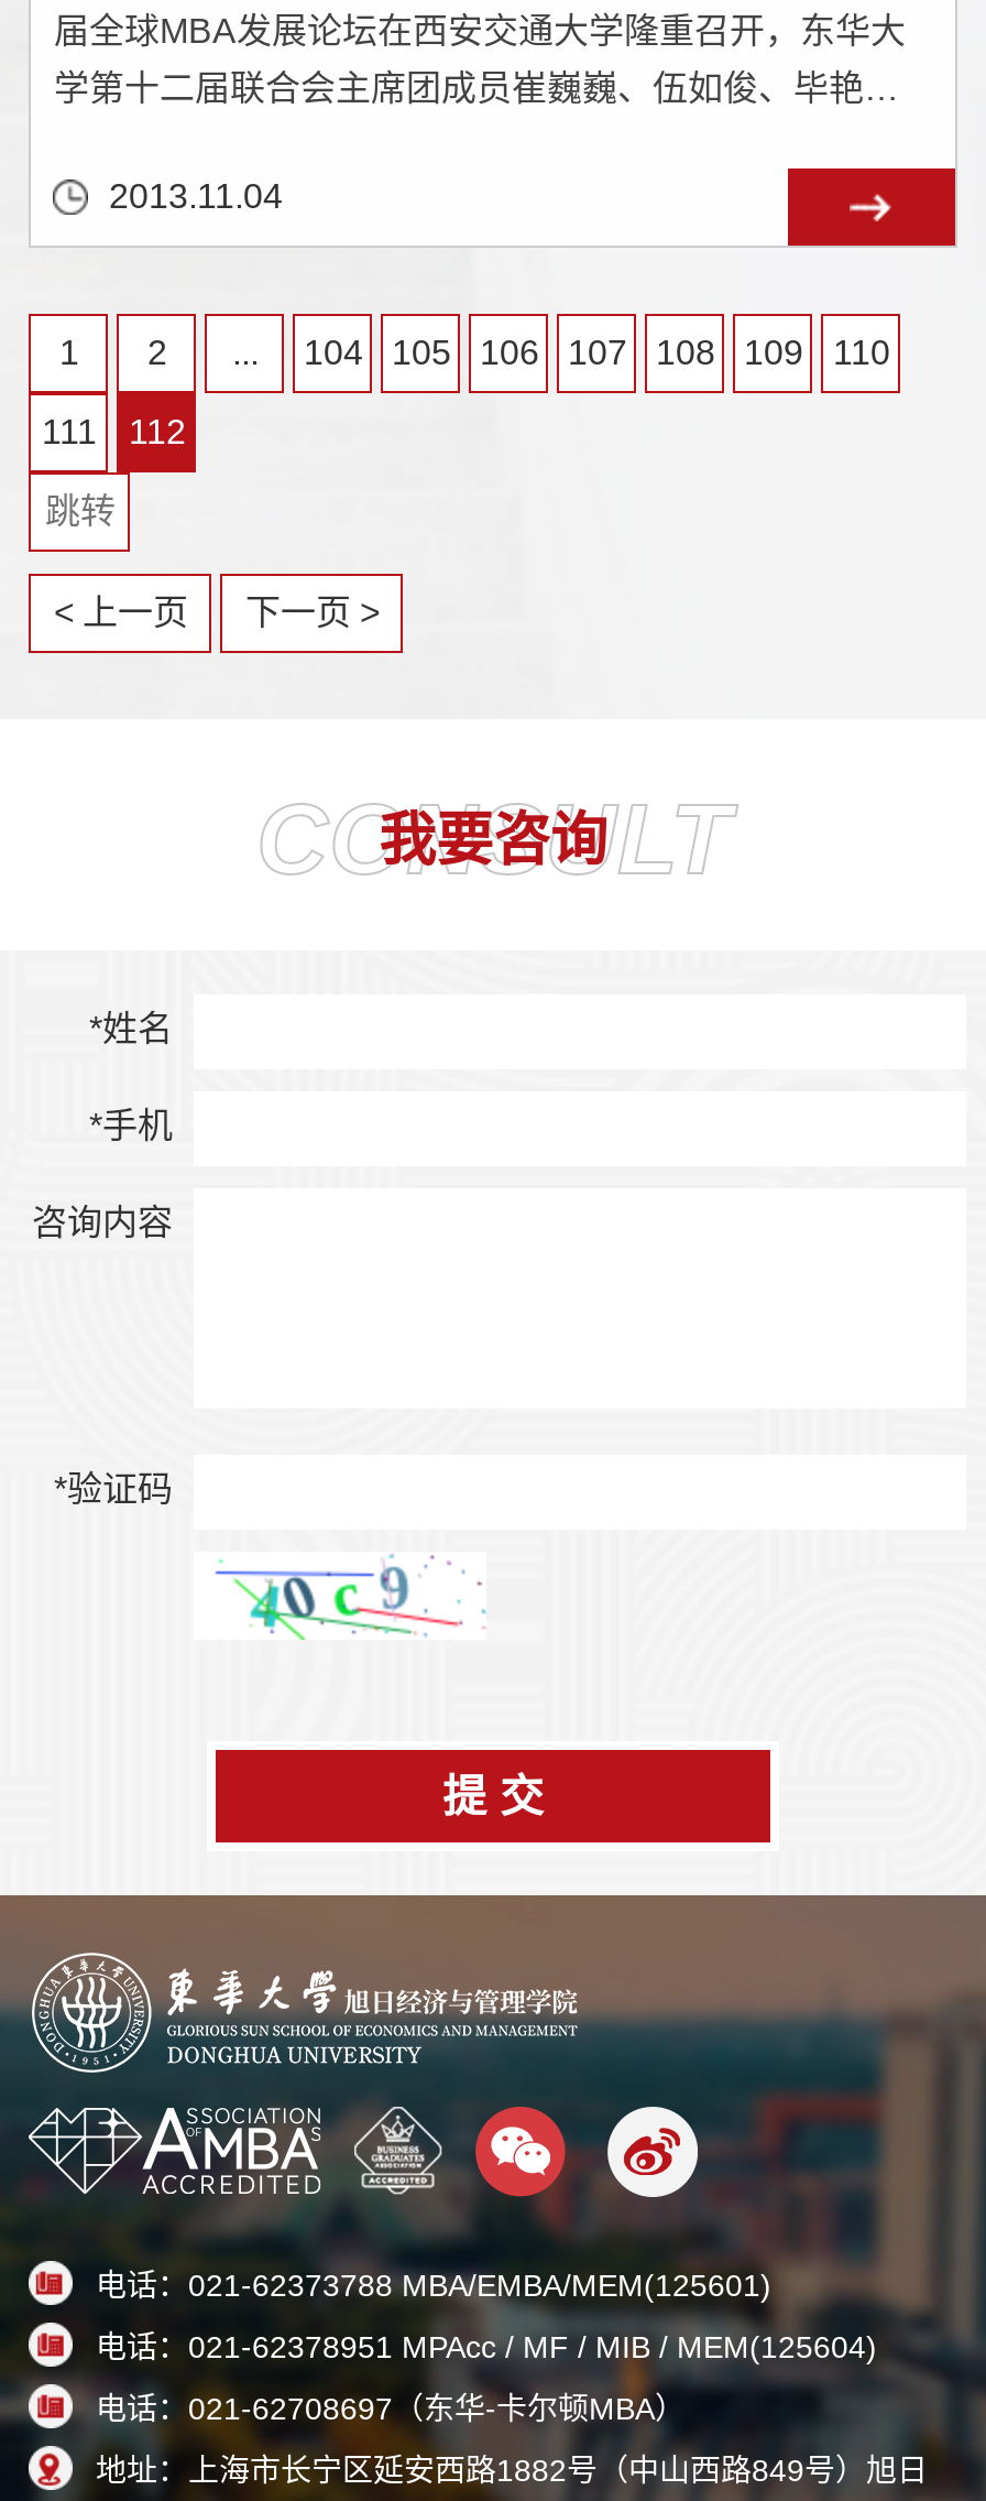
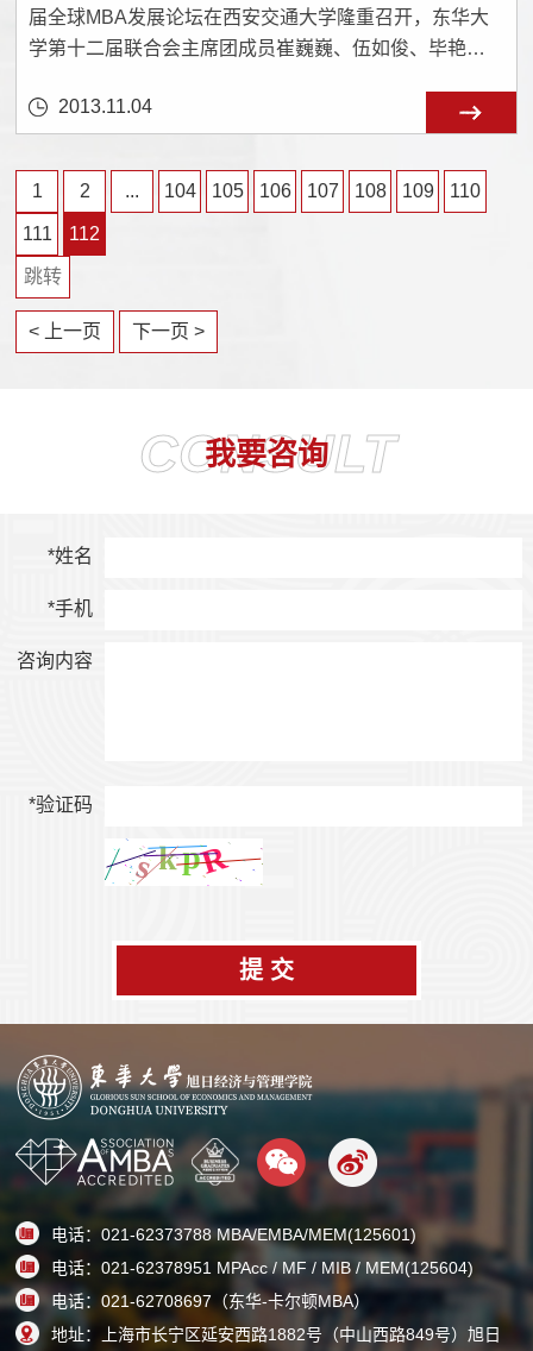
- [image]
+ [image]
